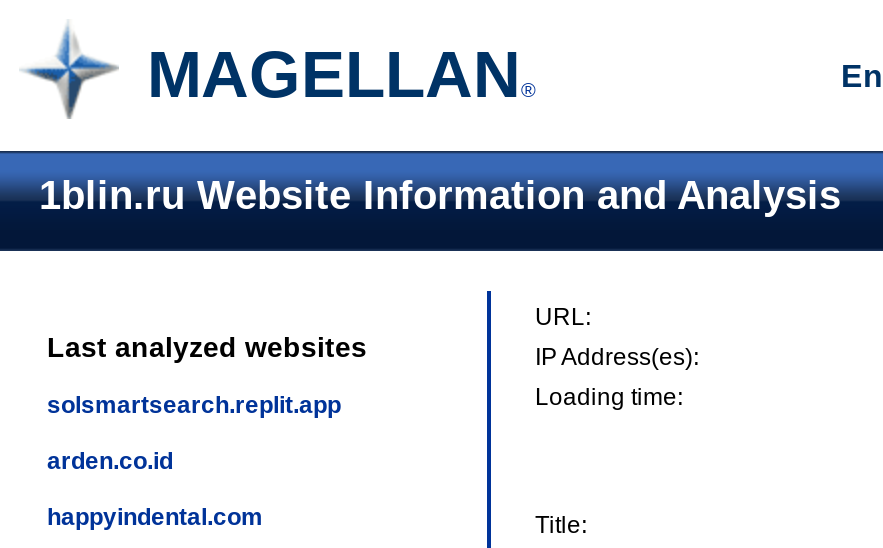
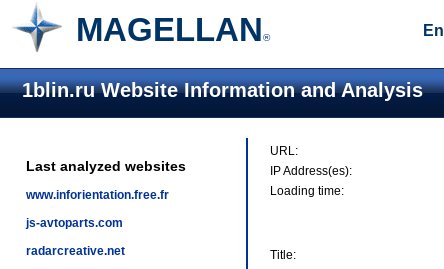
- solsmartsearch.replit.app
+ www.inforientation.free.fr

- arden.co.id
+ js-avtoparts.com

- happyindental.com
+ radarcreative.net
